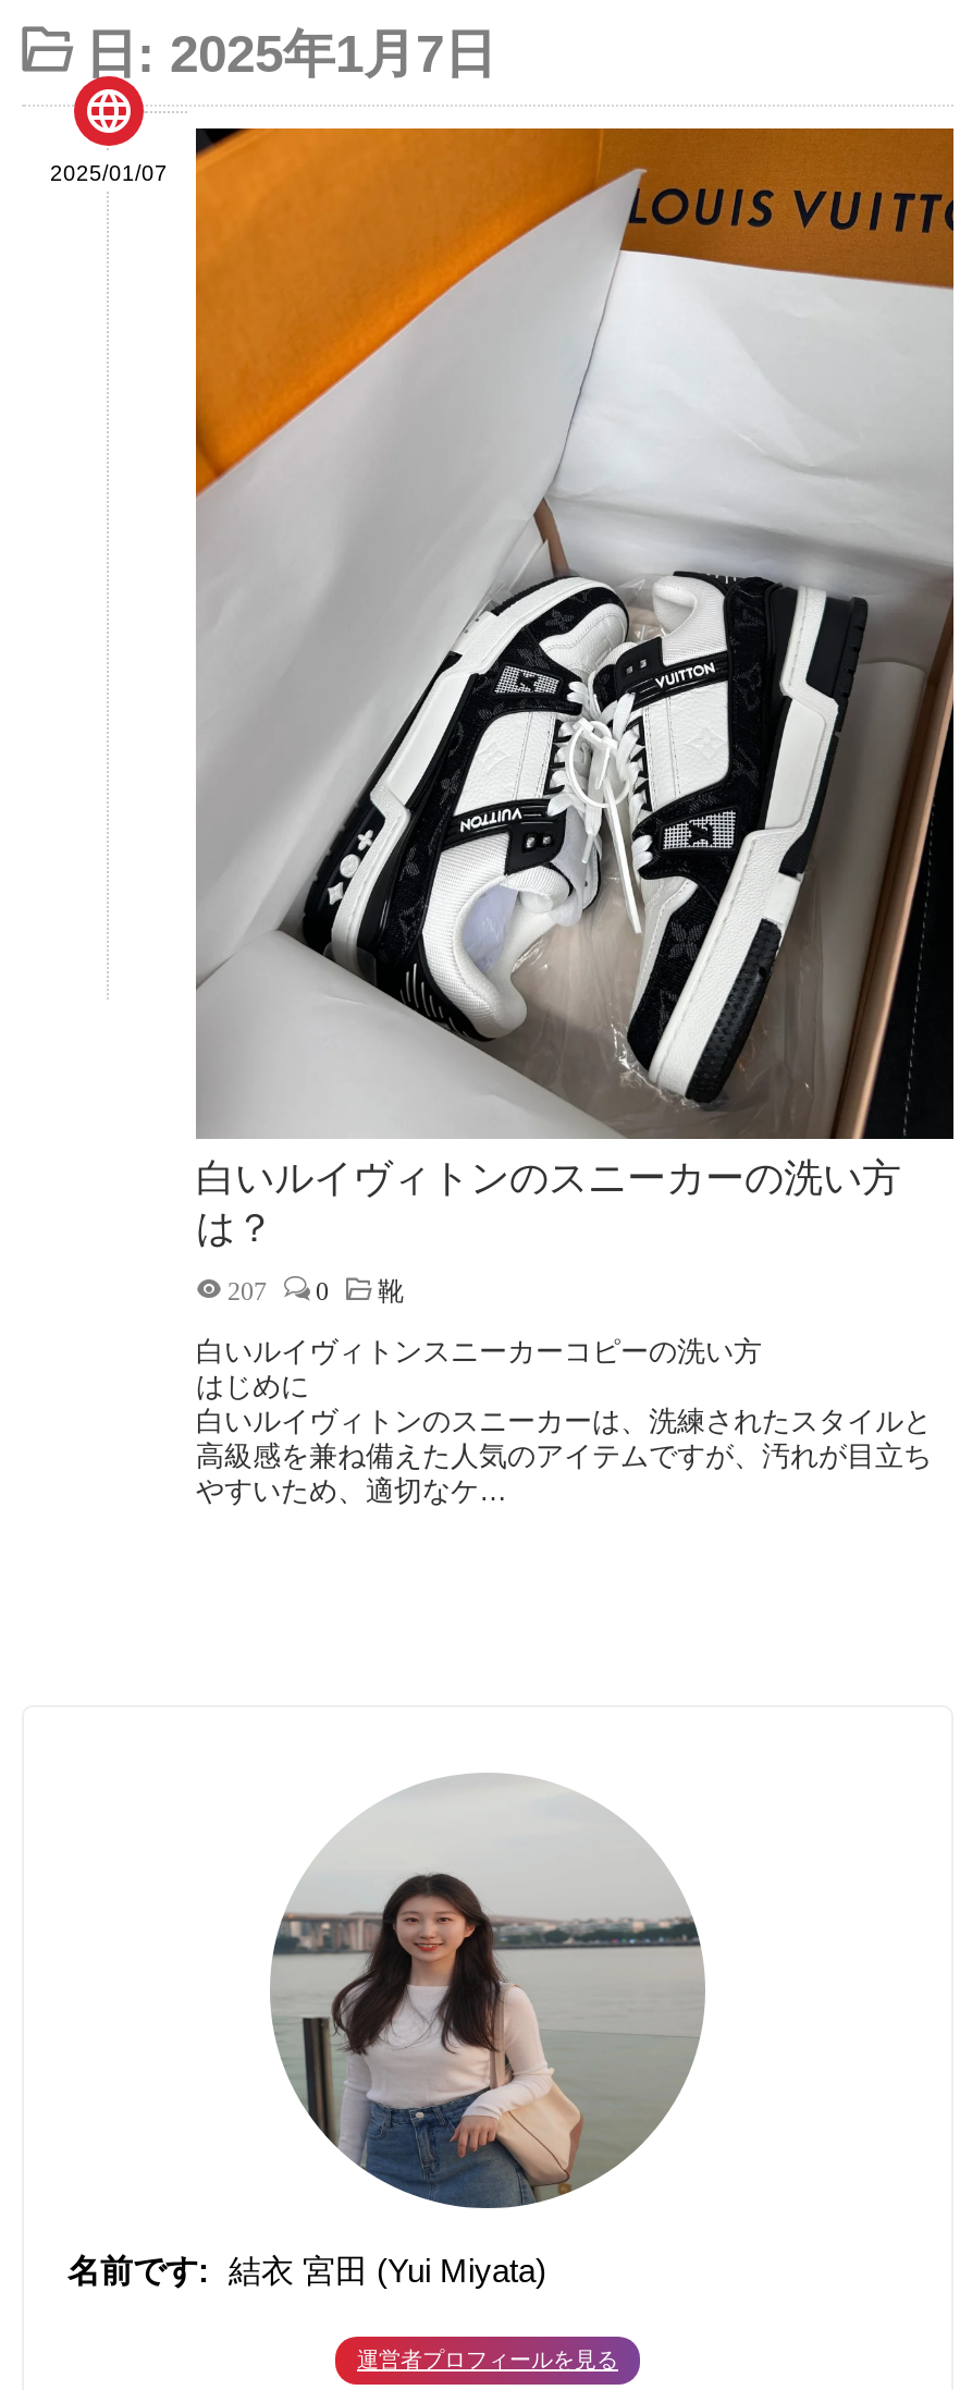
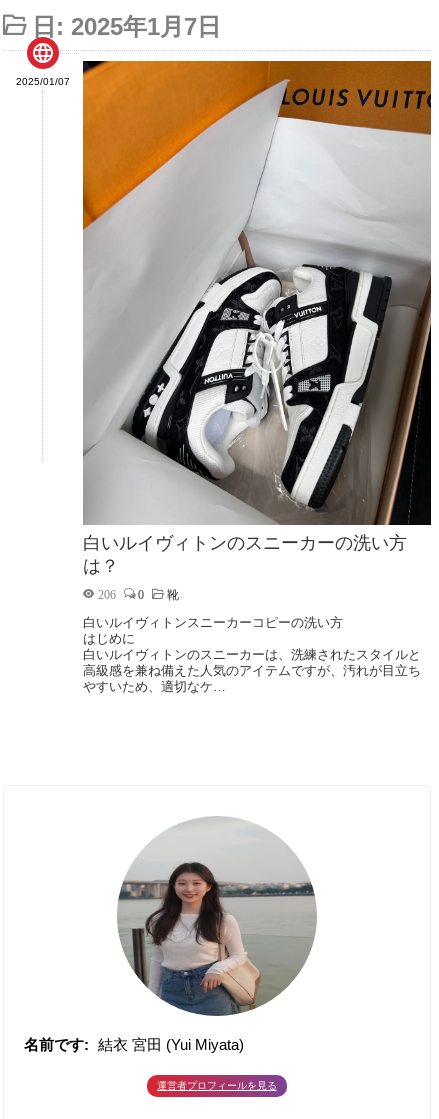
- 207
+ 206
